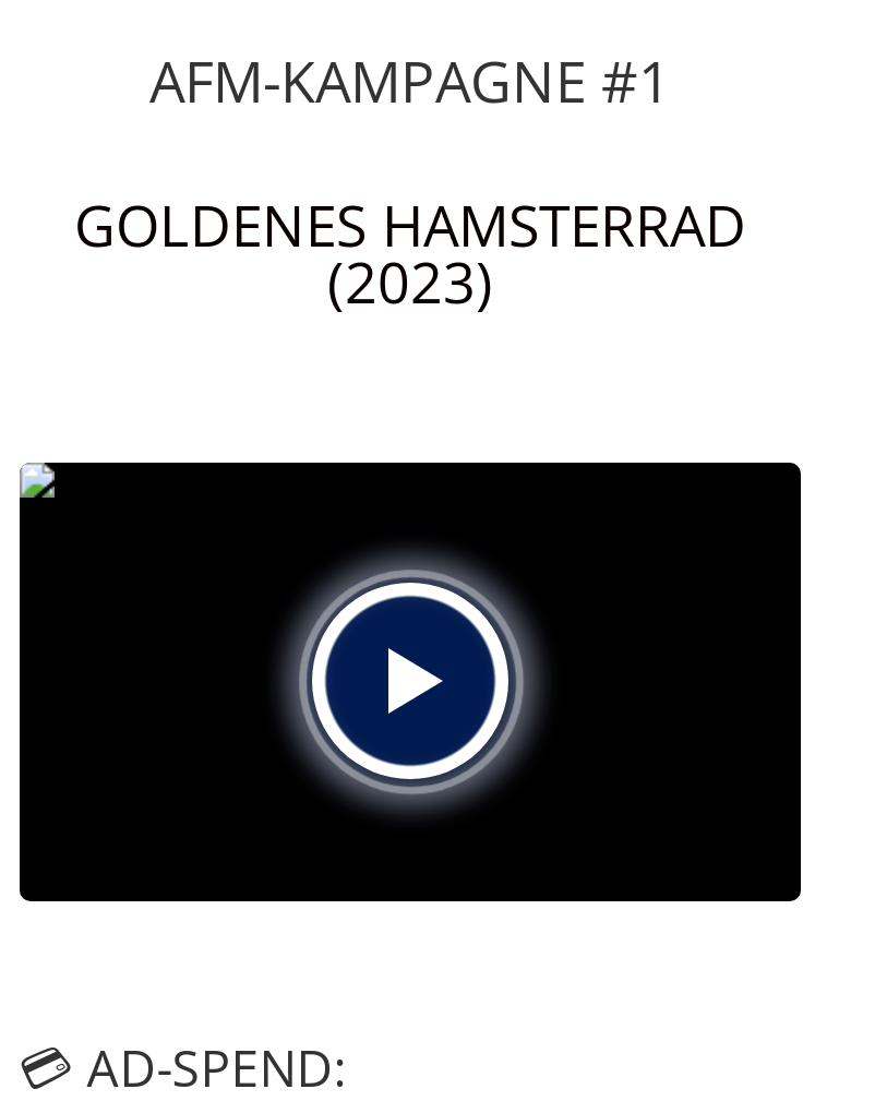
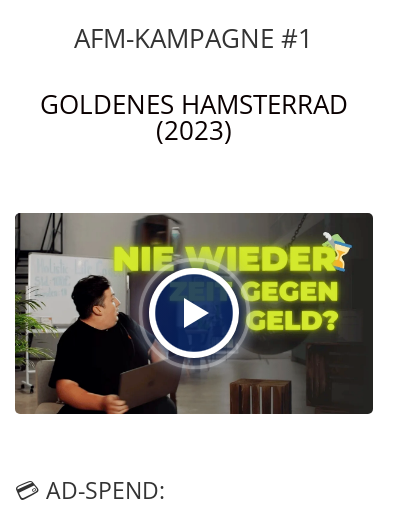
- [image]
+ [image]
